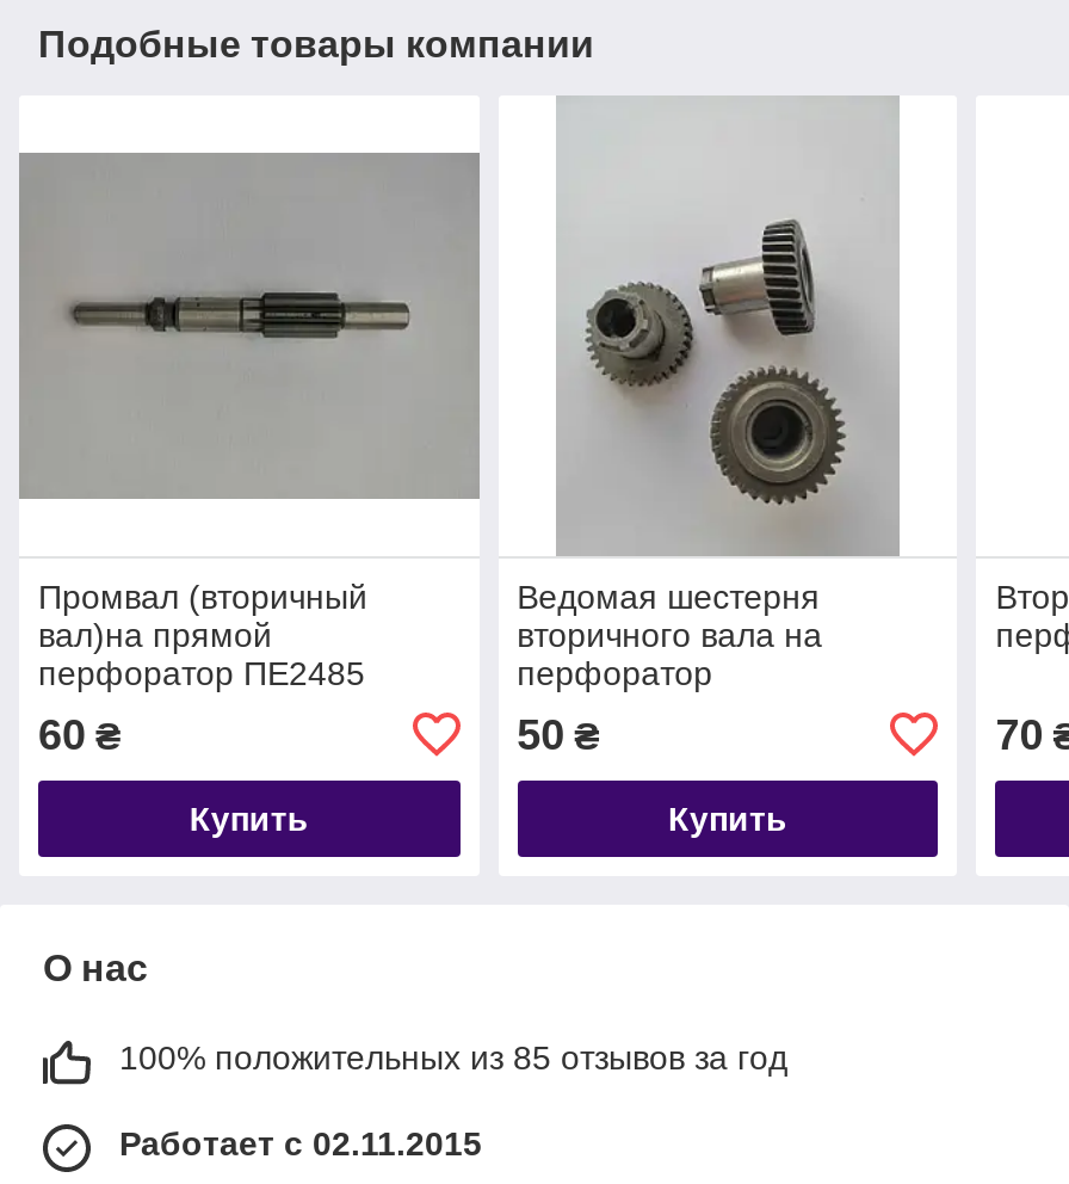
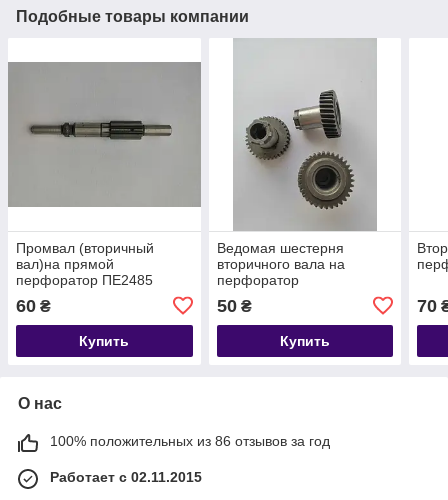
- 100% положительных из 85 отзывов за год
+ 100% положительных из 86 отзывов за год
